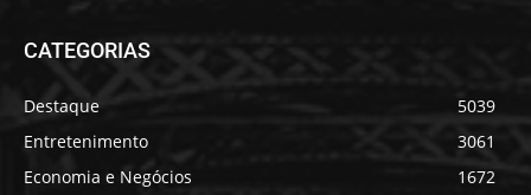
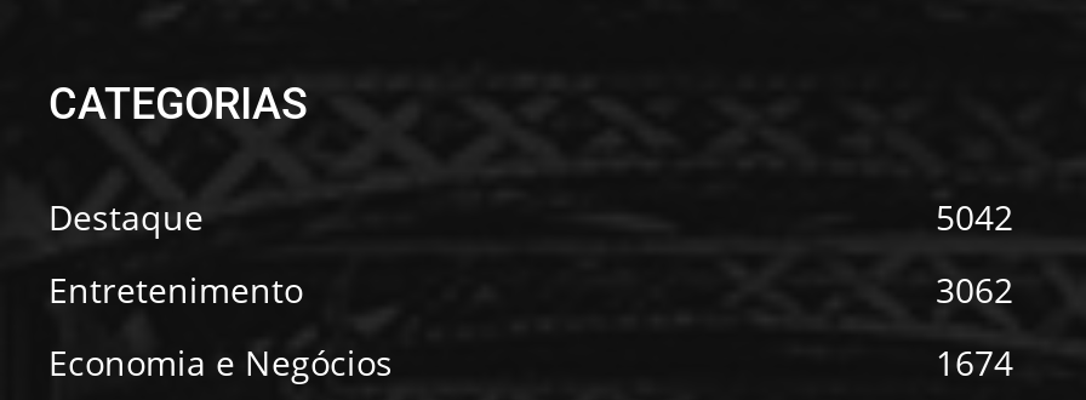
- 5039
+ 5042

- 3061
+ 3062

- 1672
+ 1674
